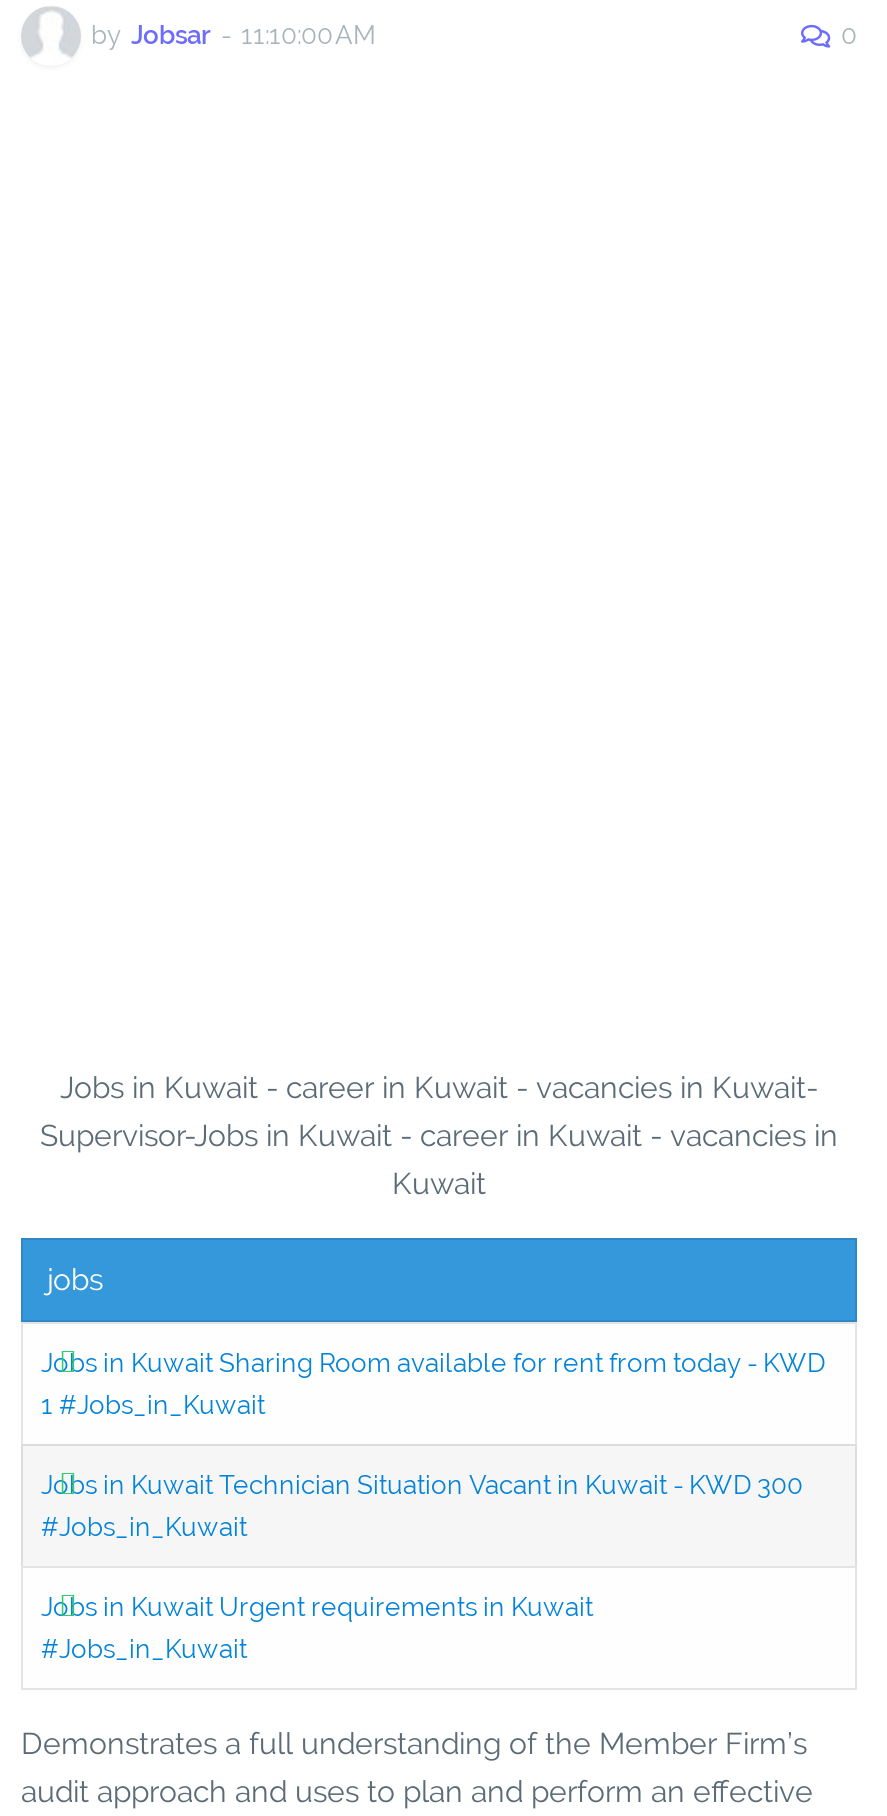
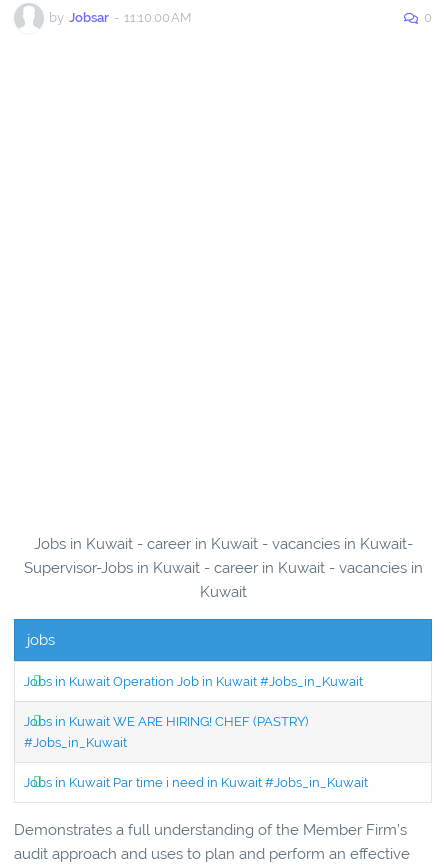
- Jobs in Kuwait Sharing Room available for rent from today - KWD
- 1 #Jobs_in_Kuwait
+ Jobs in Kuwait Operation Job in Kuwait #Jobs_in_Kuwait

- Jobs in Kuwait Technician Situation Vacant in Kuwait - KWD 300
+ Jobs in Kuwait WE ARE HIRING! CHEF (PASTRY)

- Jobs in Kuwait Urgent requirements in Kuwait
- #Jobs_in_Kuwait
+ Jobs in Kuwait Par time i need in Kuwait #Jobs_in_Kuwait
